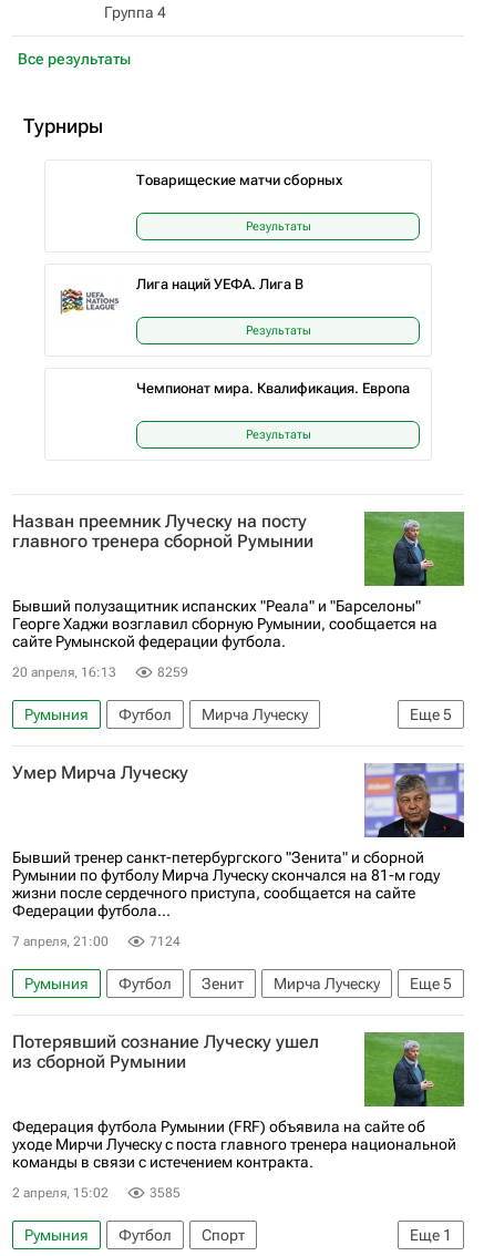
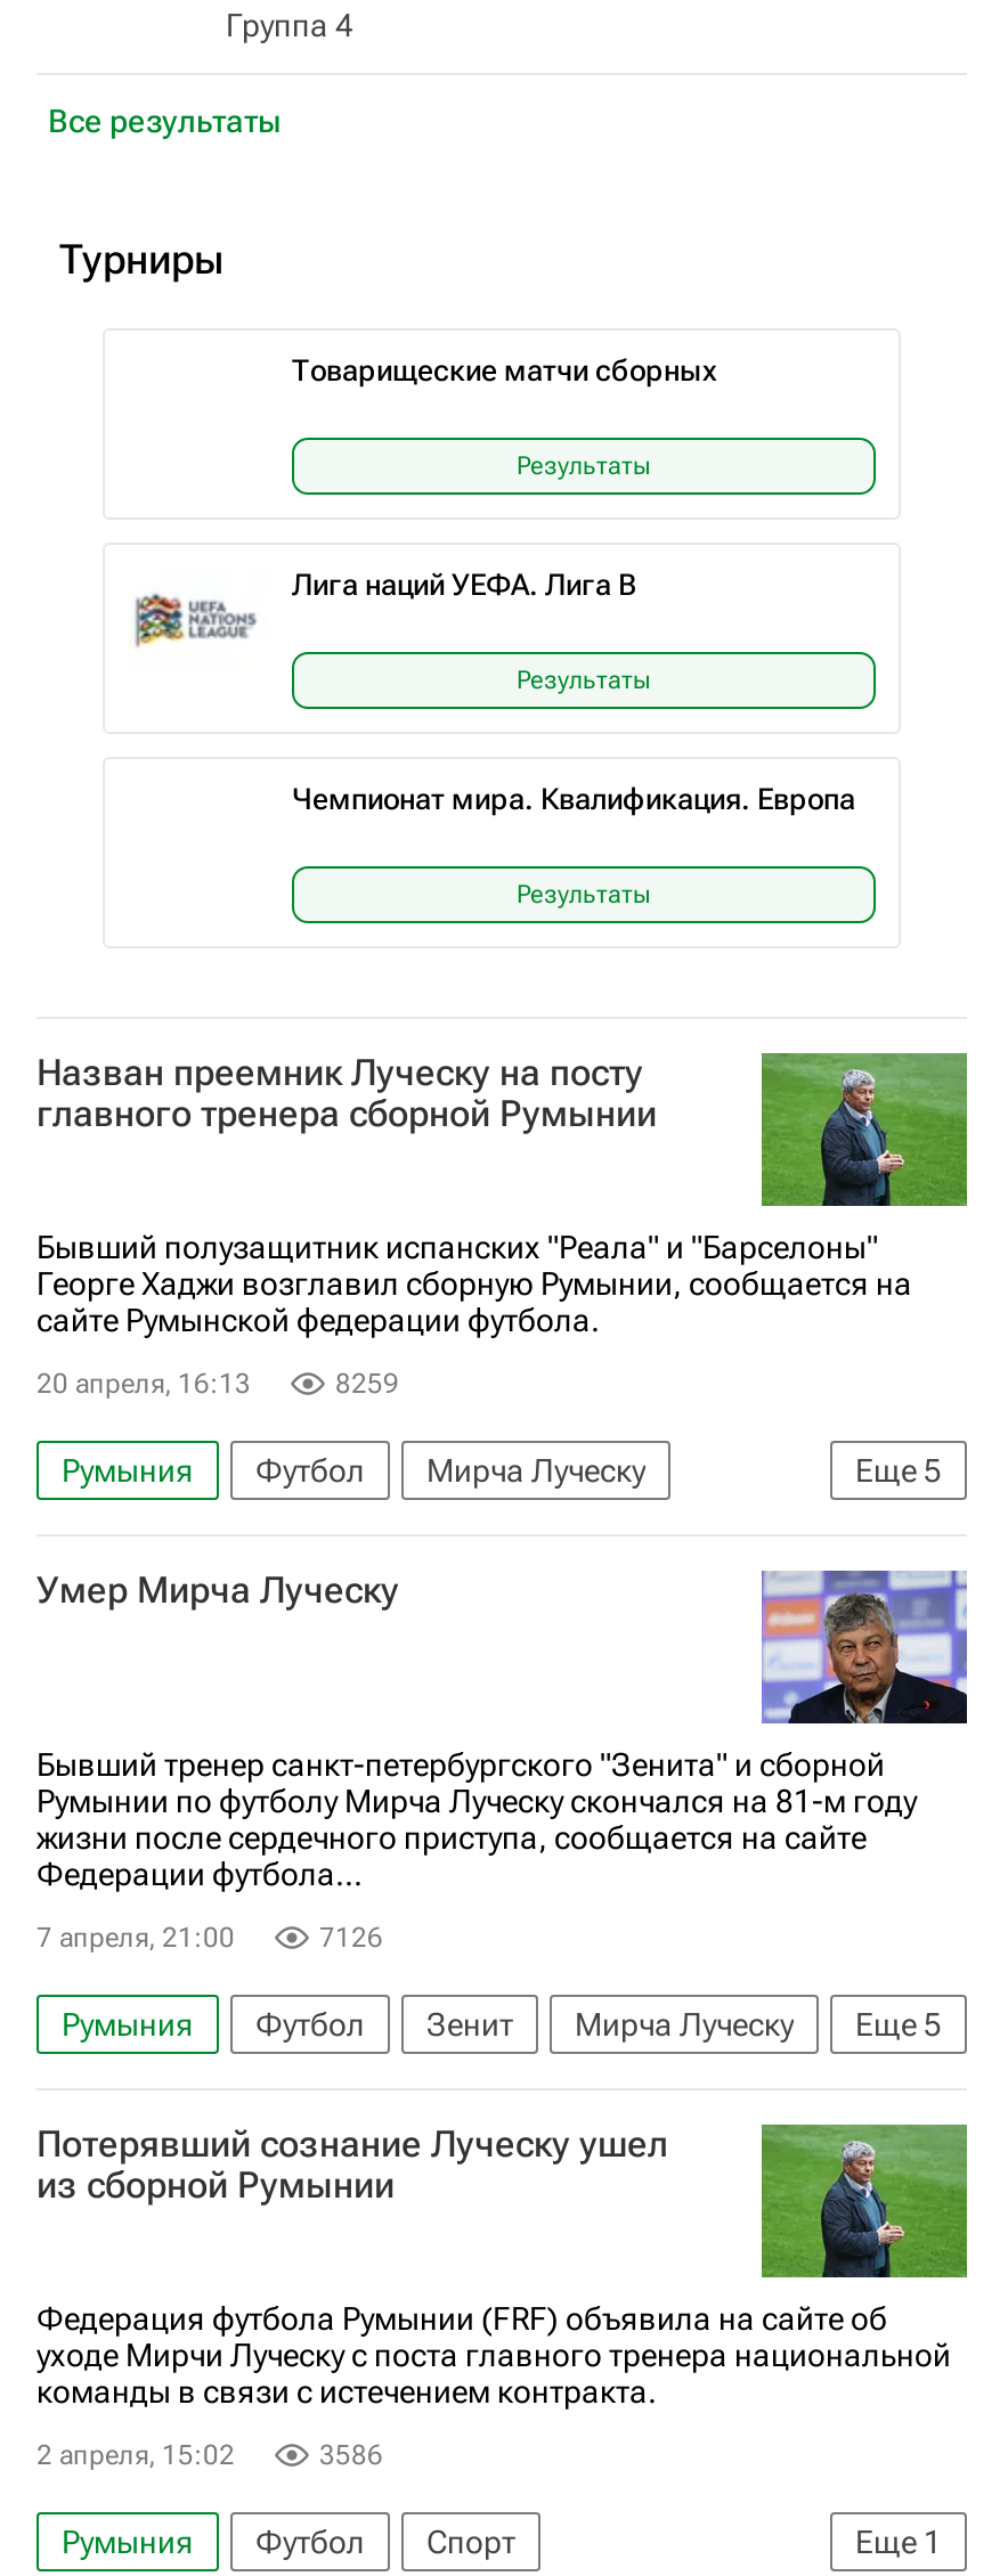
- 7124
+ 7126

- 3585
+ 3586
